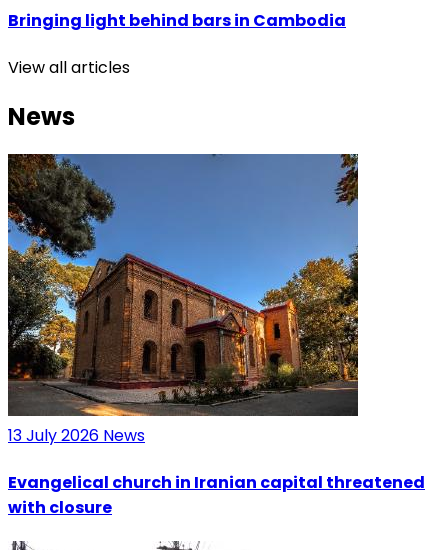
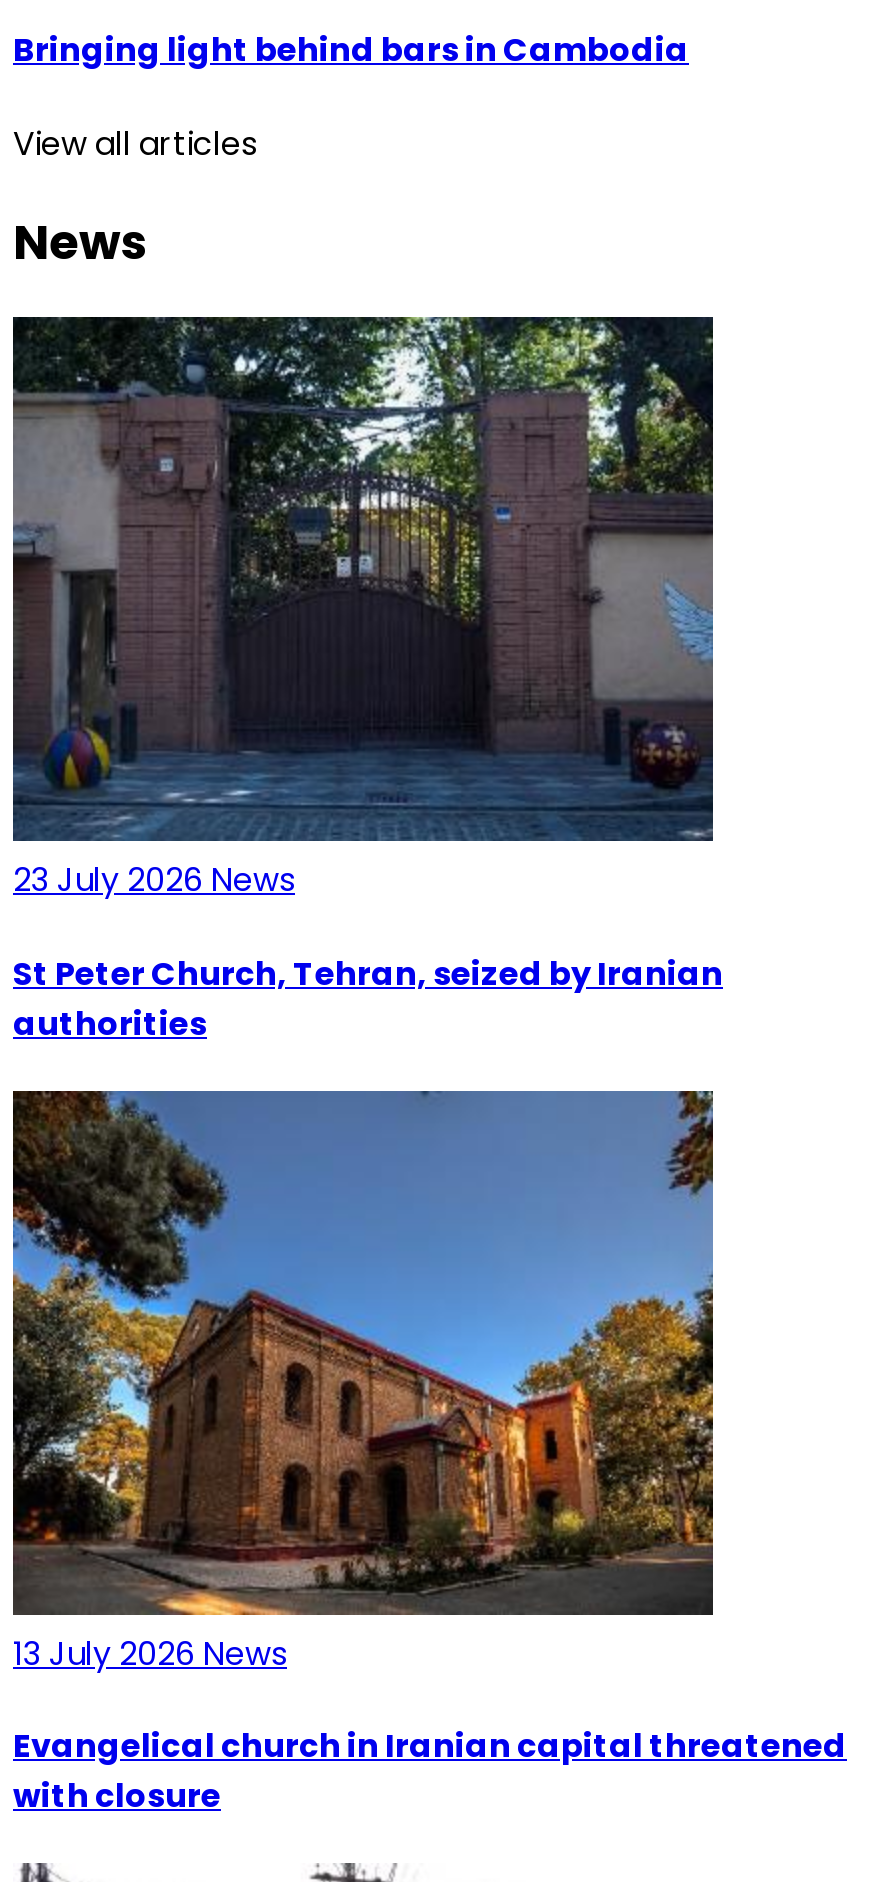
+ [image]
+ 23 July 2026 News
+ St Peter Church, Tehran, seized by Iranian
+ authorities
